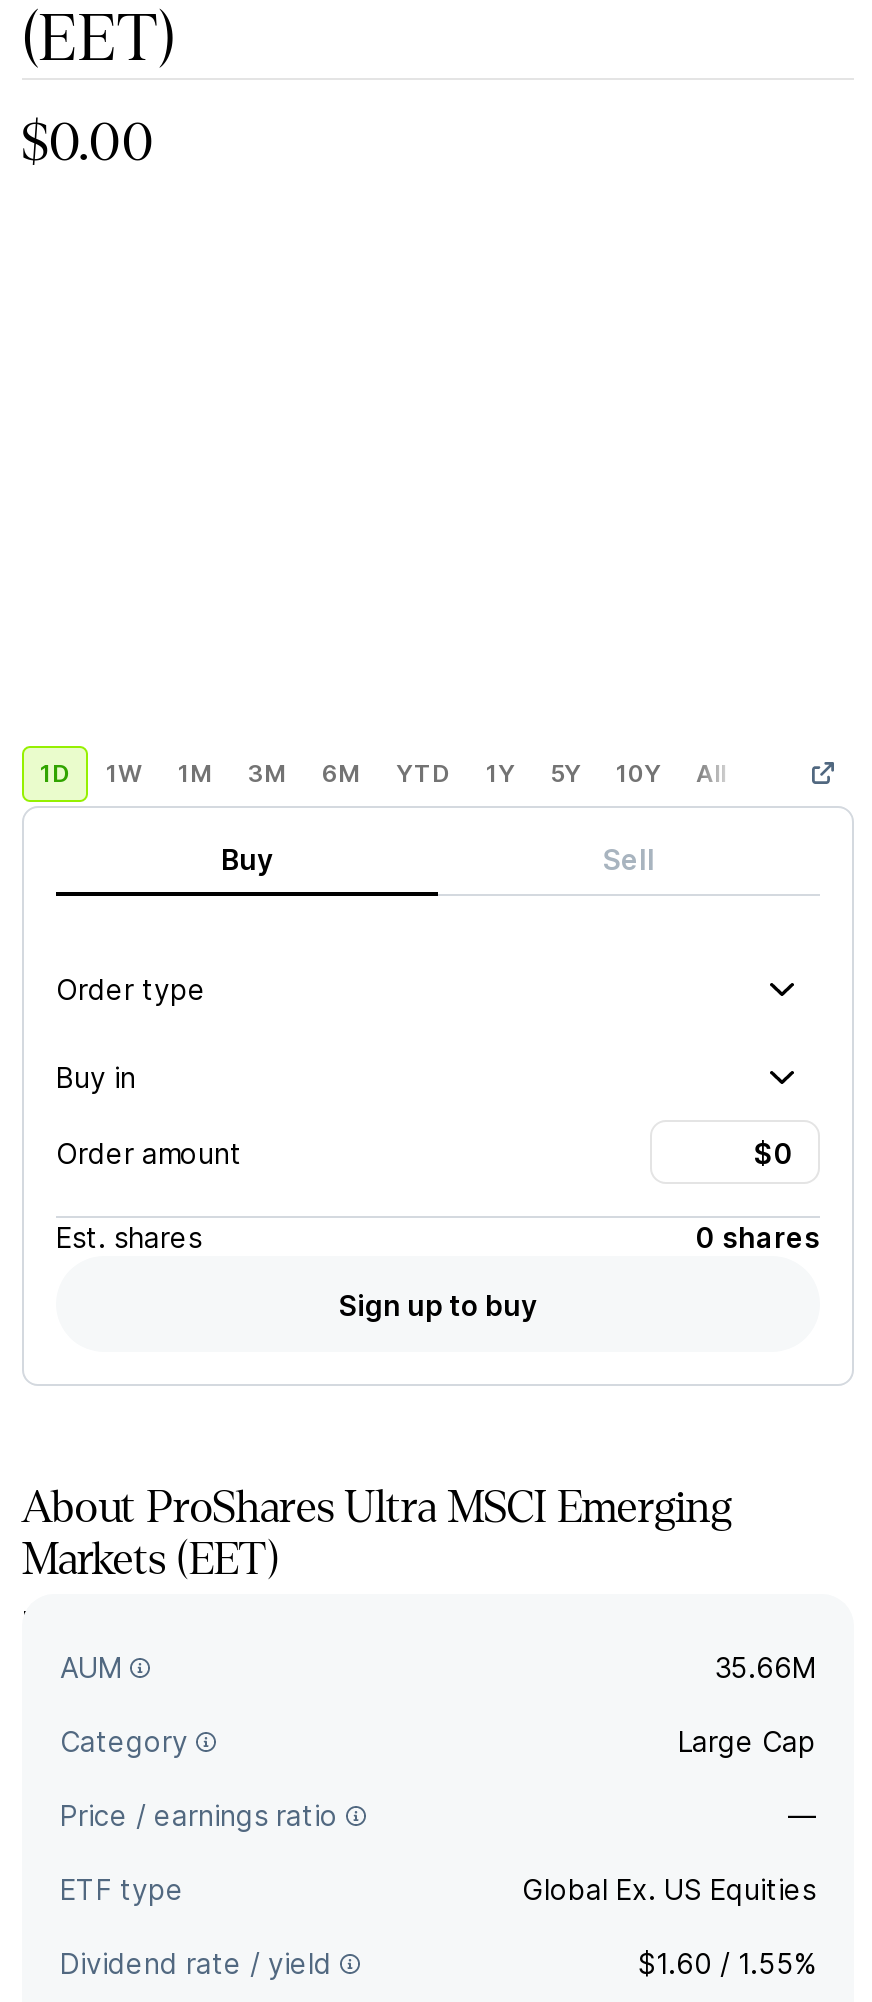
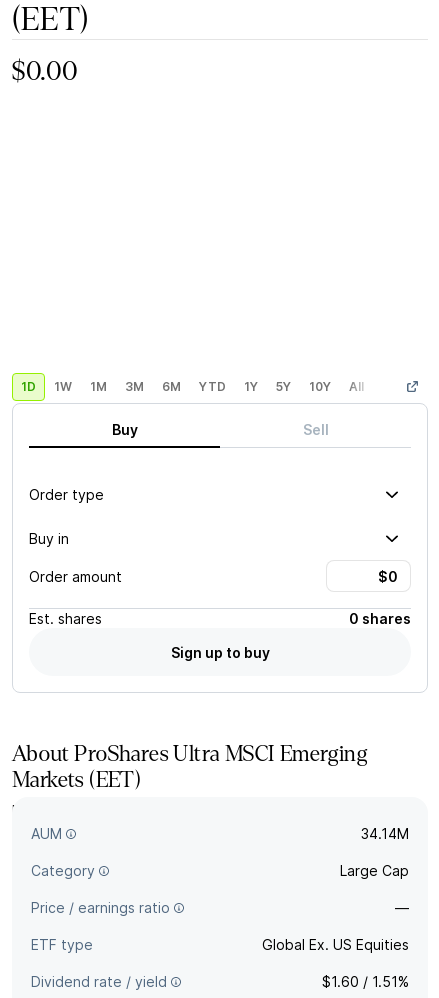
- 35.66M
+ 34.14M

- $1.60 / 1.55%
+ $1.60 / 1.51%
